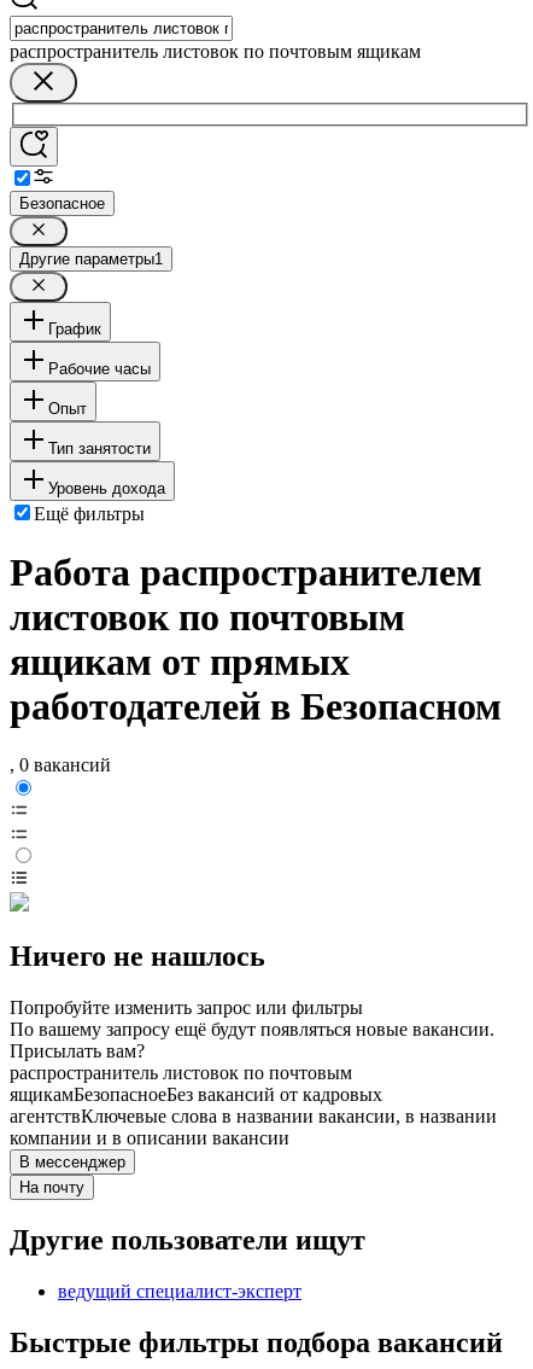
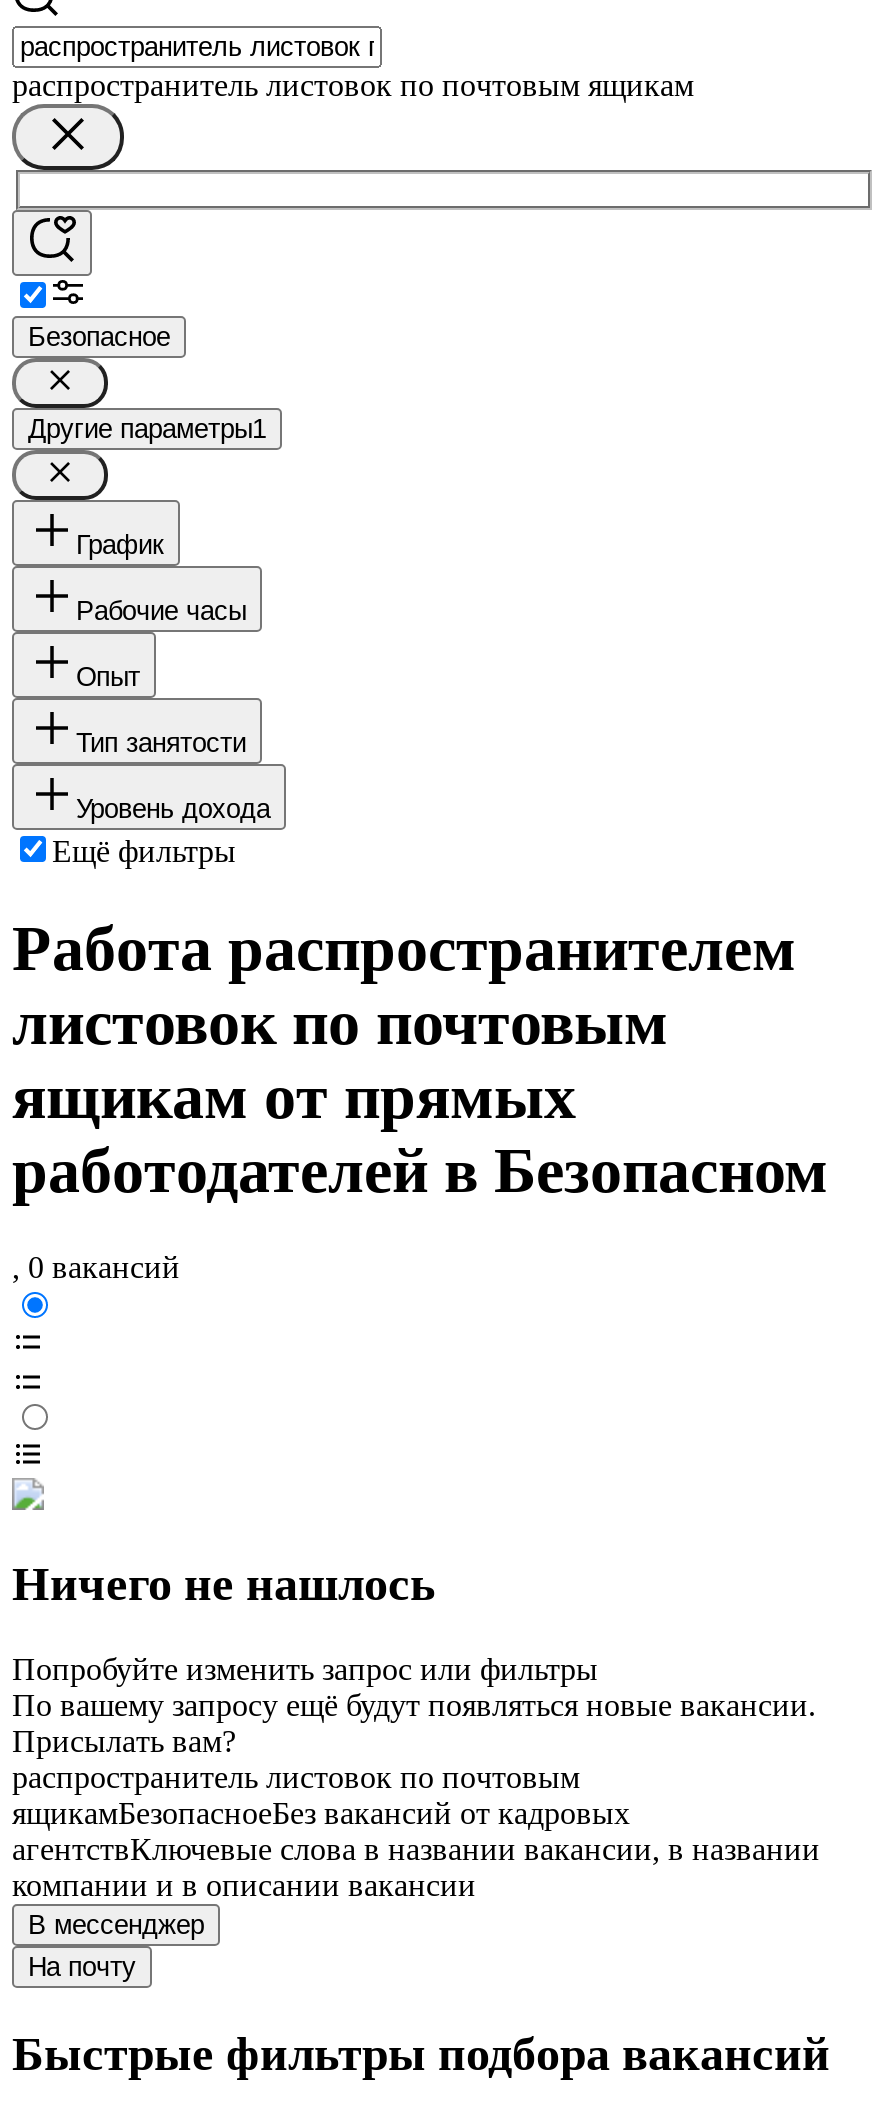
- Другие пользователи ищут
- ведущий специалист-эксперт
